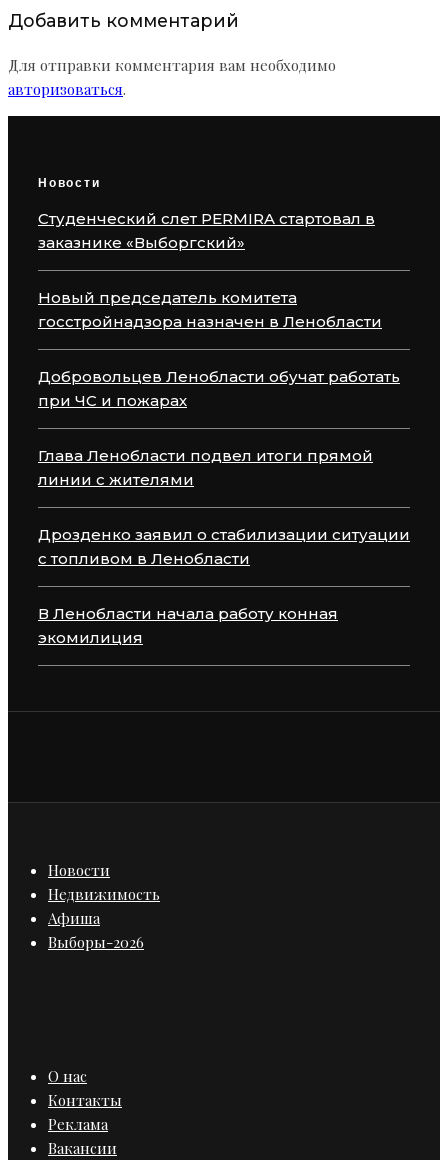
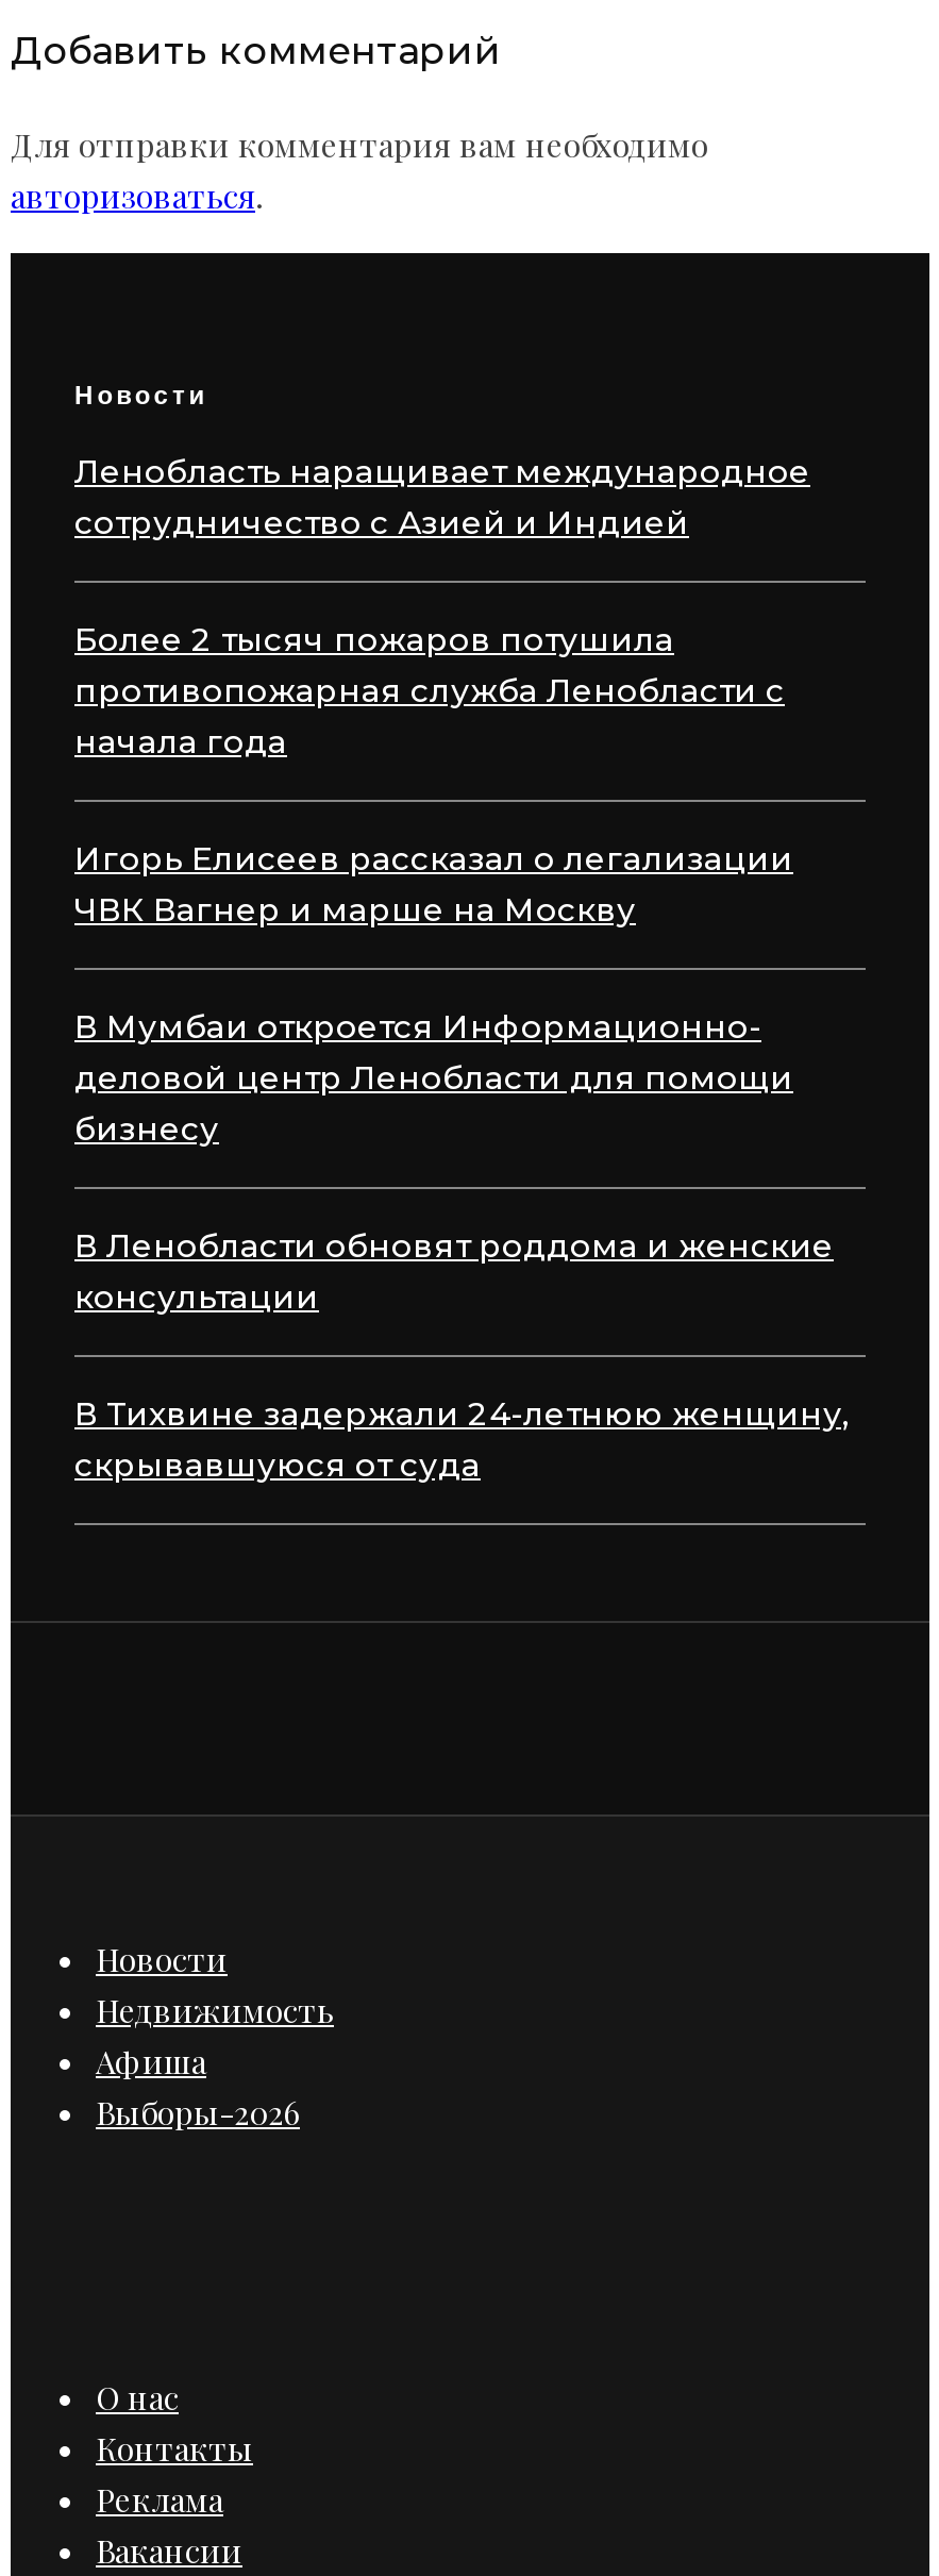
- Студенческий слет PERMIRA стартовал в
- заказнике «Выборгский»
+ Ленобласть наращивает международное
+ сотрудничество с Азией и Индией

- Новый председатель комитета
- госстройнадзора назначен в Ленобласти
+ Более 2 тысяч пожаров потушила
+ противопожарная служба Ленобласти с
+ начала года

- Добровольцев Ленобласти обучат работать
- при ЧС и пожарах
+ Игорь Елисеев рассказал о легализации
+ ЧВК Вагнер и марше на Москву

- Глава Ленобласти подвел итоги прямой
- линии с жителями
+ В Мумбаи откроется Информационно-
+ деловой центр Ленобласти для помощи
+ бизнесу

- Дрозденко заявил о стабилизации ситуации
- с топливом в Ленобласти
+ В Ленобласти обновят роддома и женские
+ консультации

- В Ленобласти начала работу конная
- экомилиция
+ В Тихвине задержали 24-летнюю женщину,
+ скрывавшуюся от суда
